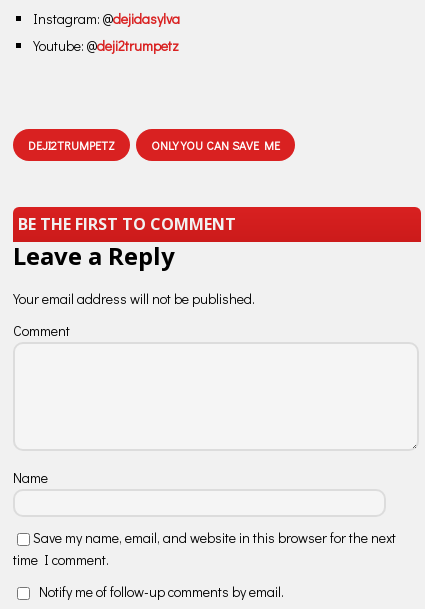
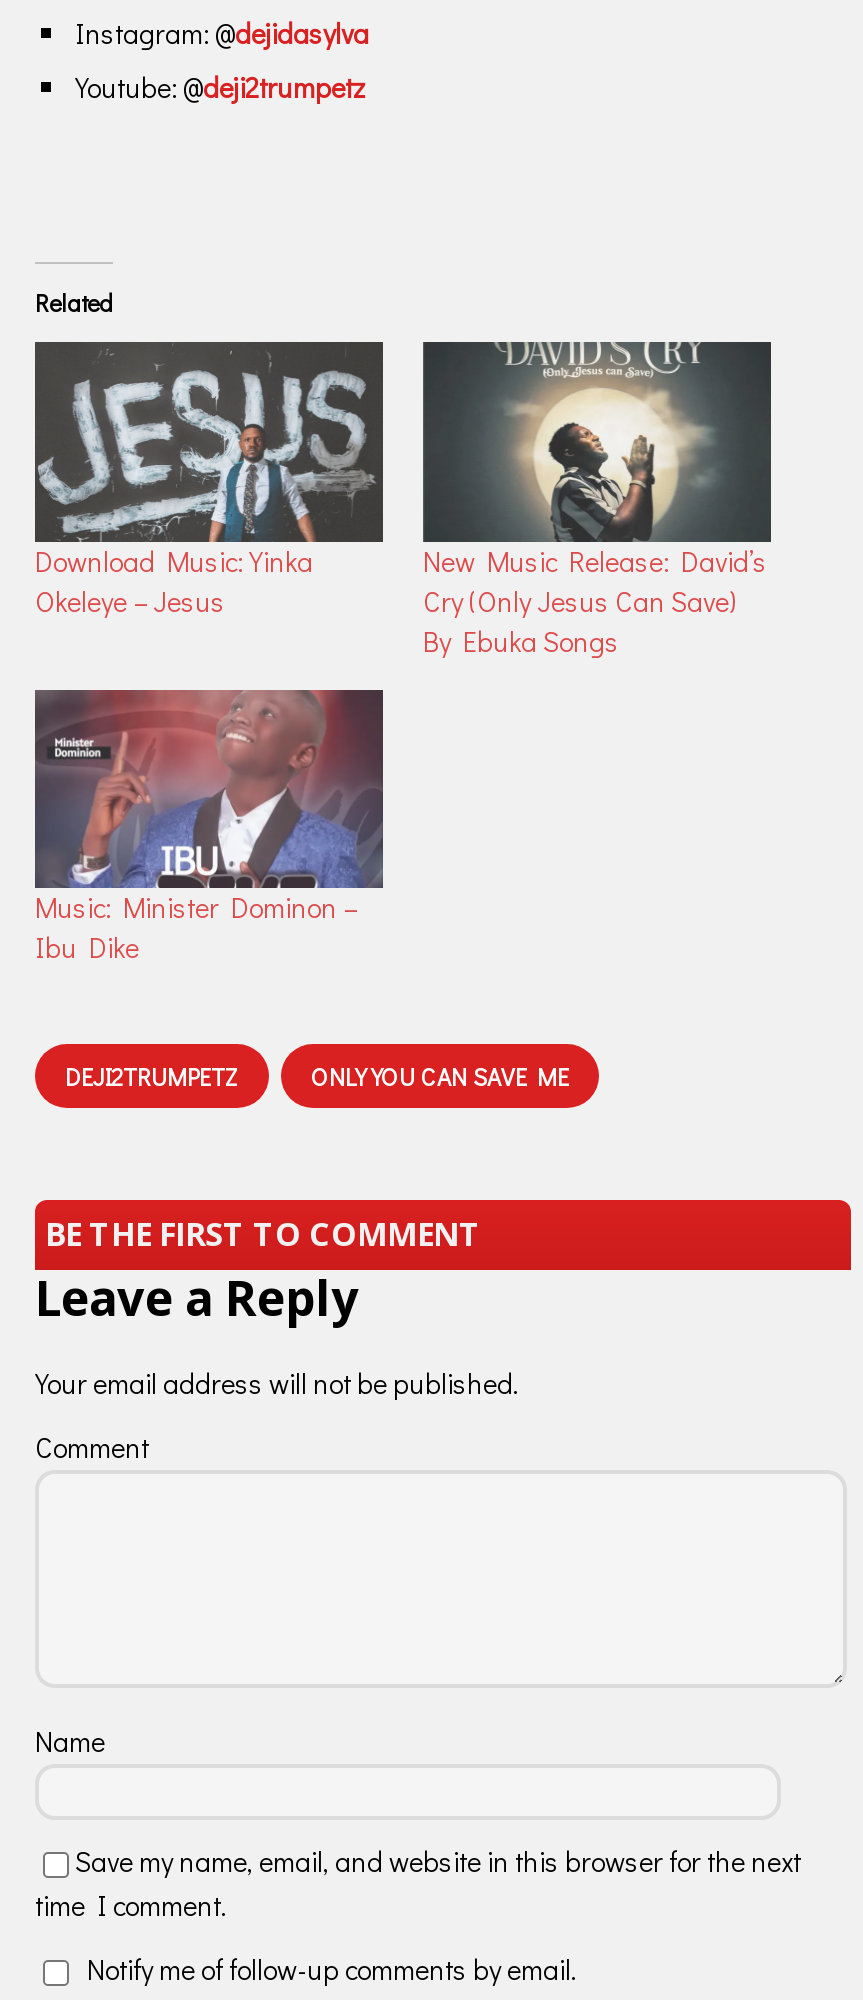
+ [image]
+ Download Music: Yinka
+ Okeleye – Jesus

+ [image]
+ Music: Minister Dominon –
+ Ibu Dike

+ Related

+ [image]
+ New Music Release: David’s
+ Cry (Only Jesus Can Save)
+ By Ebuka Songs
